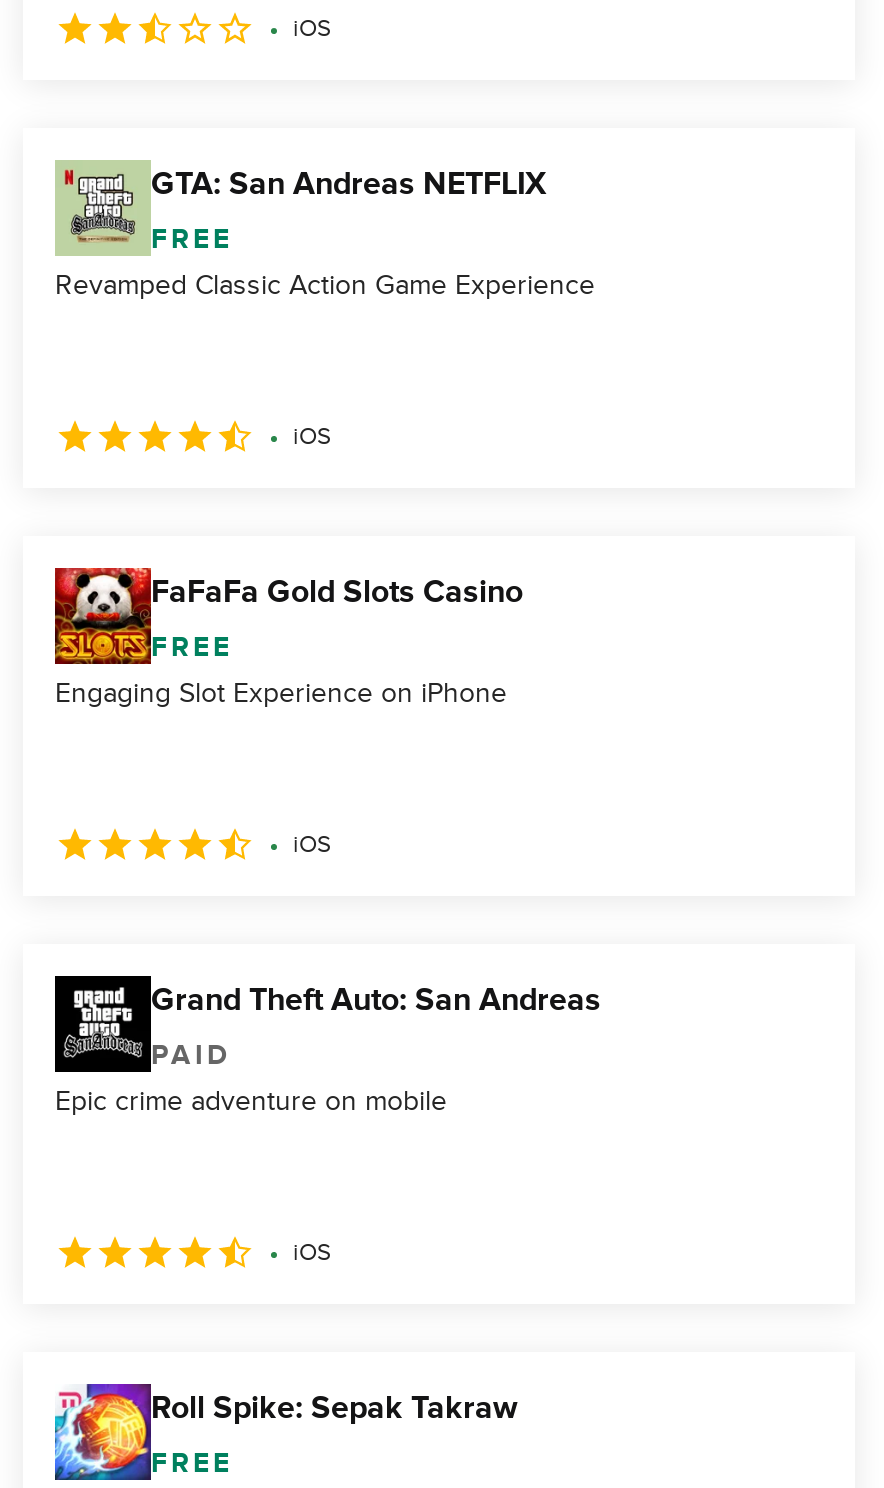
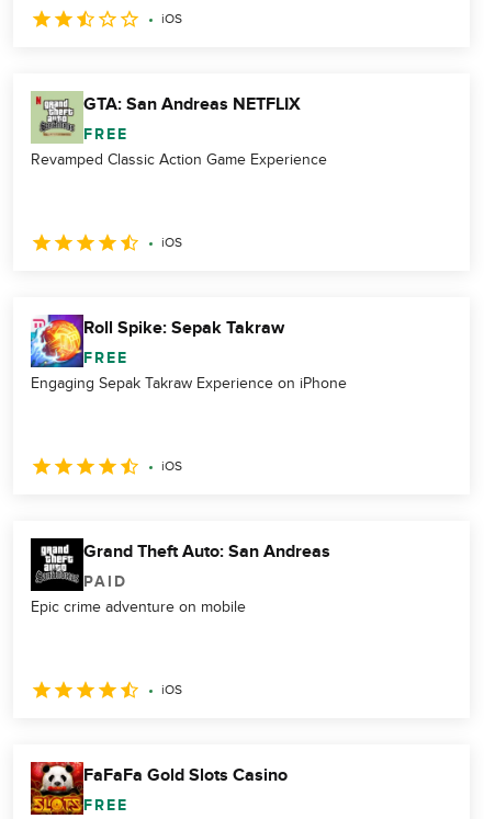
moved down: [image] | FaFaFa Gold Slots Casino

- Engaging Slot Experience on iPhone
+ Engaging Sepak Takraw Experience on iPhone

moved up: [image] | Roll Spike: Sepak Takraw
